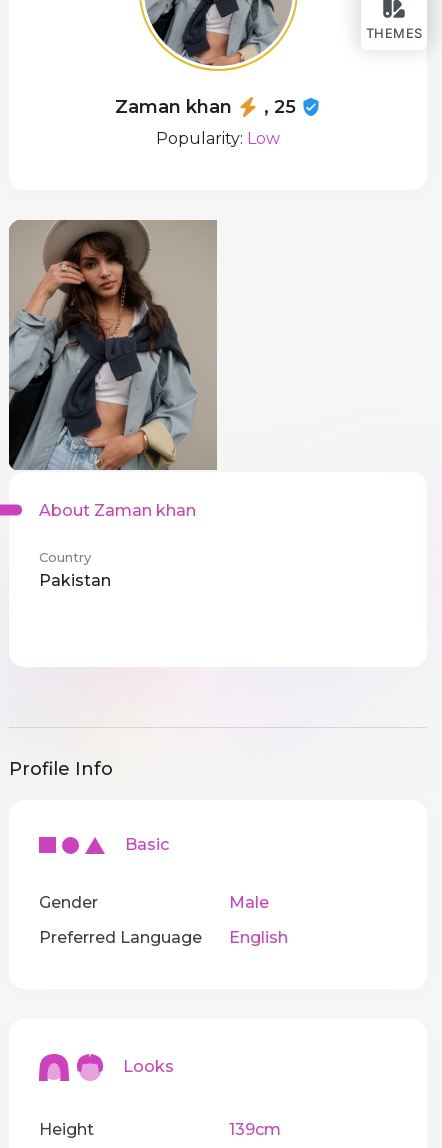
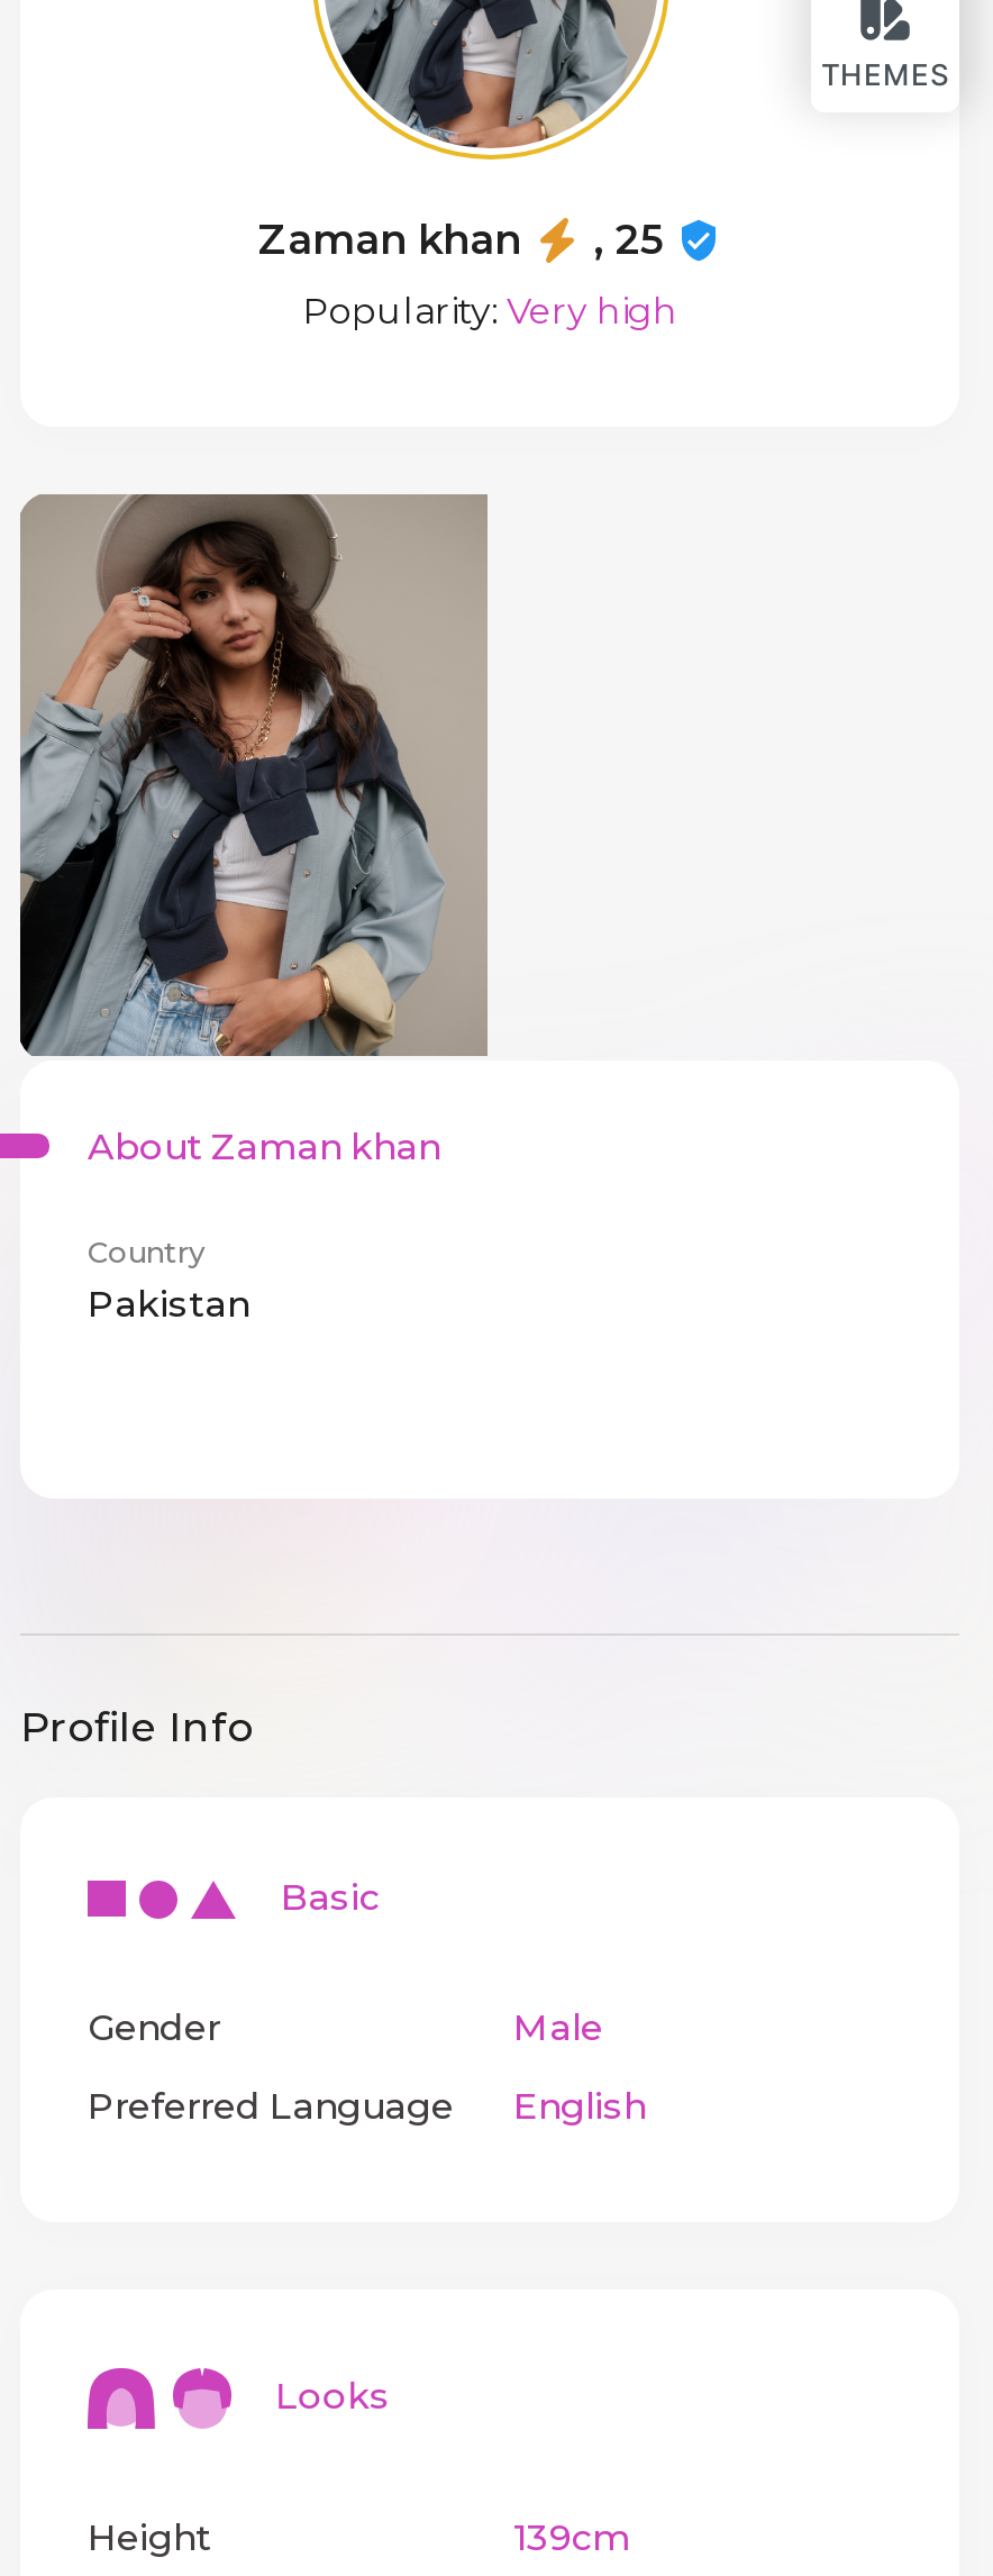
- Popularity: Low
+ Popularity: Very high
